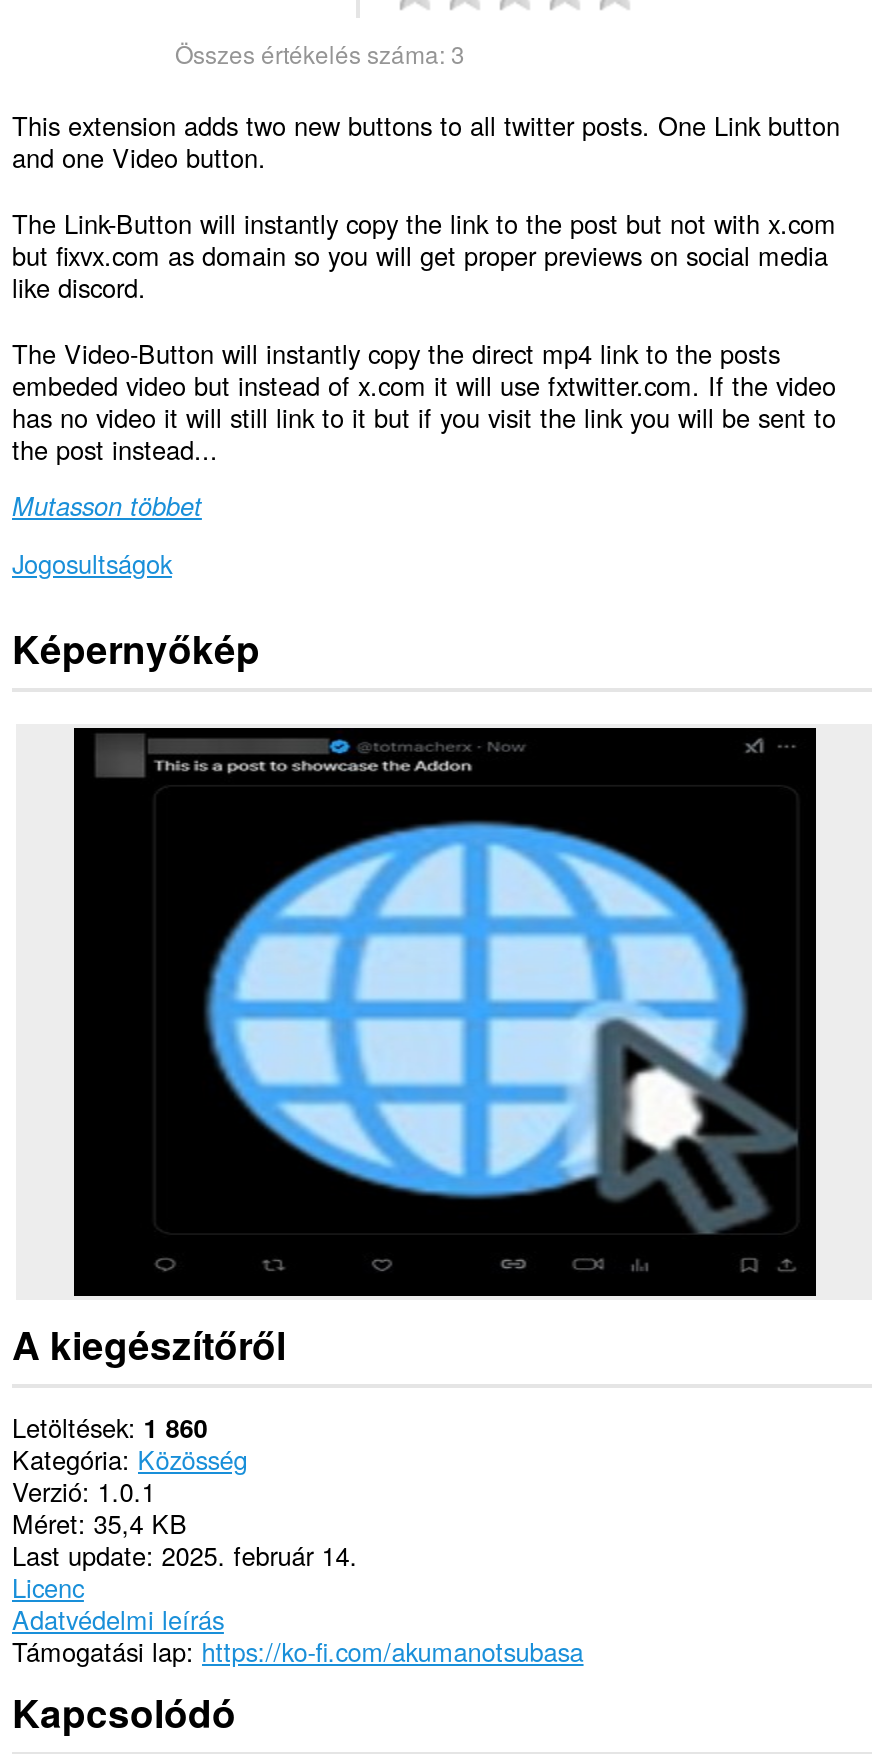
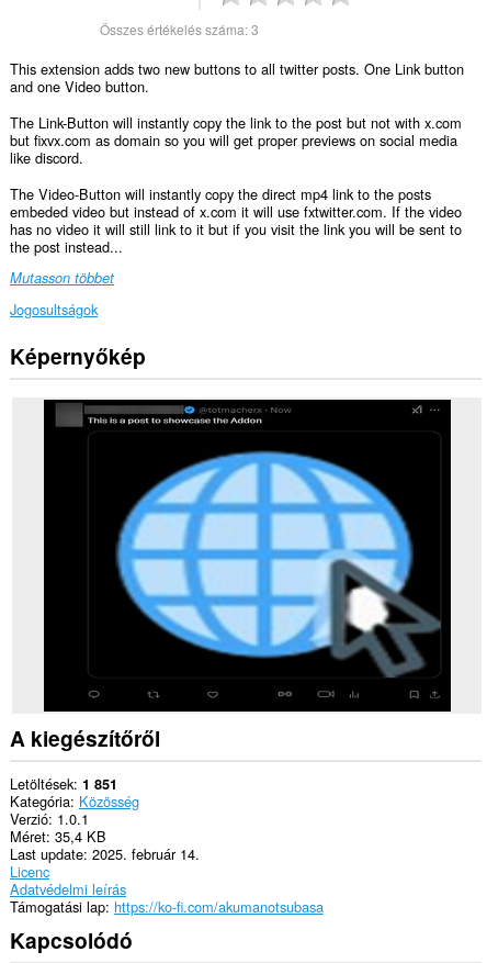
- Letöltések 1 860
+ Letöltések 1 851
